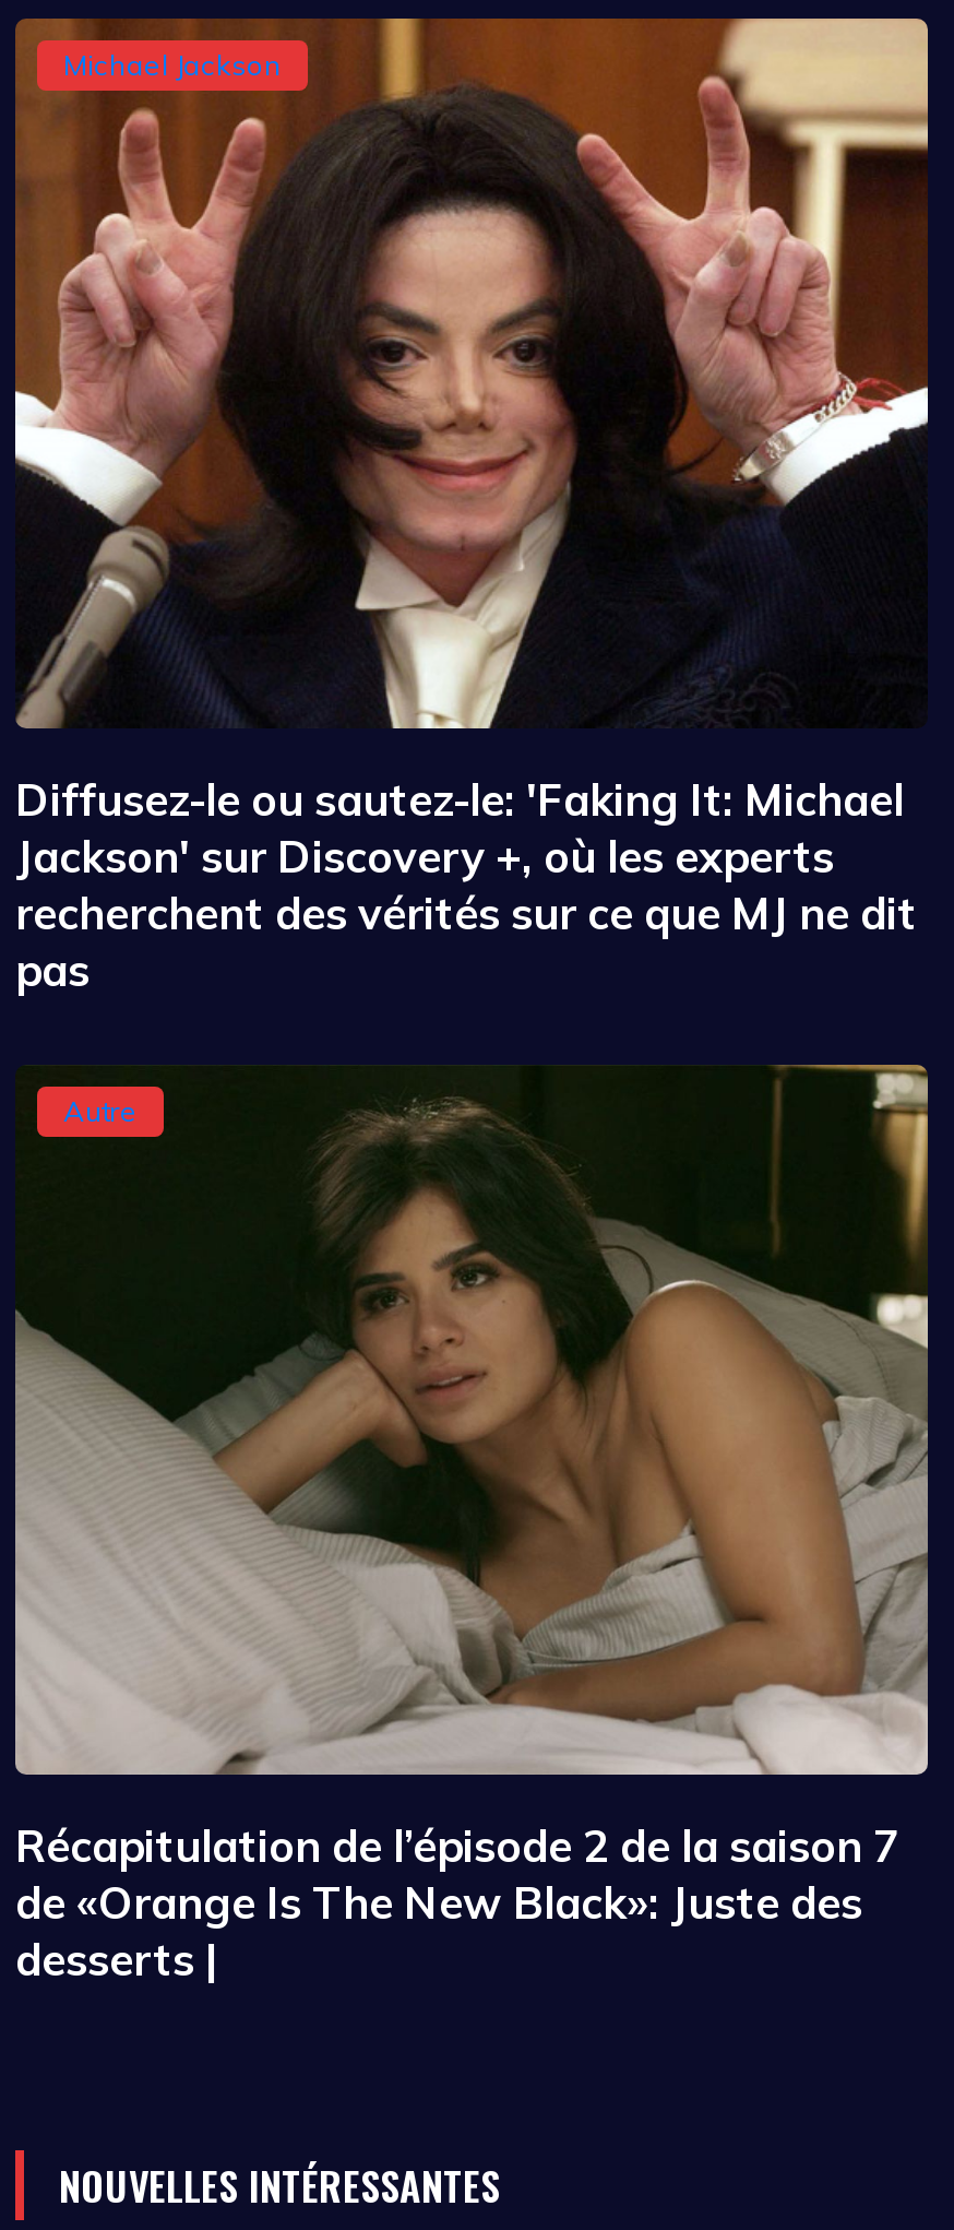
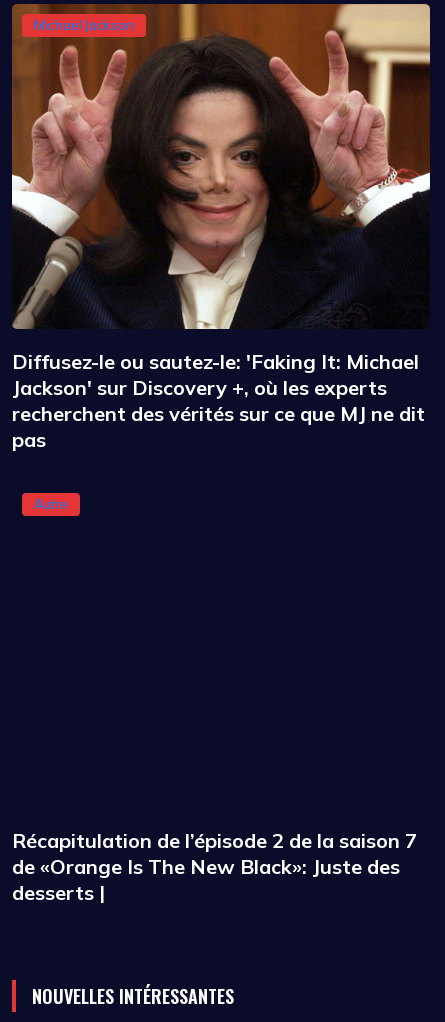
- [image]
